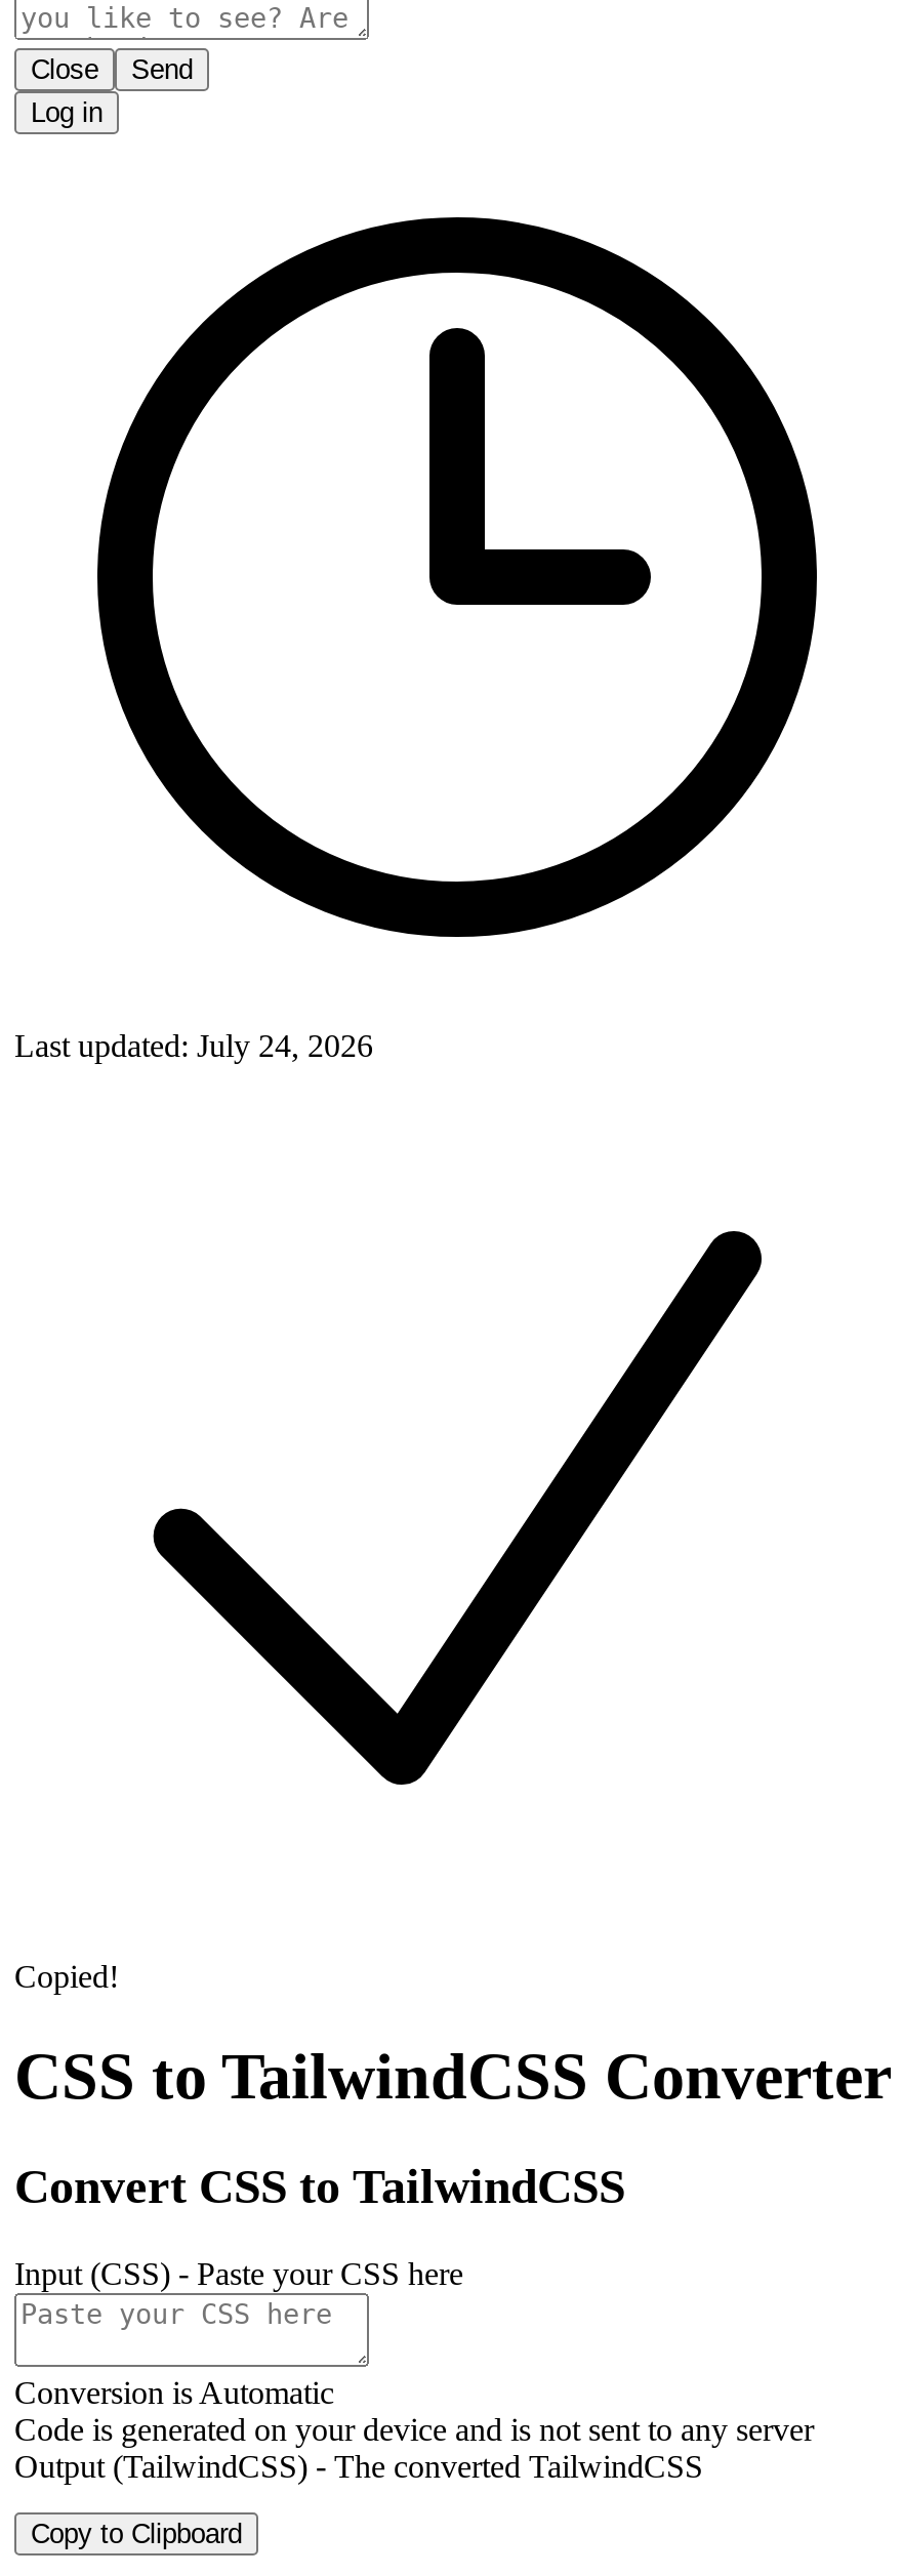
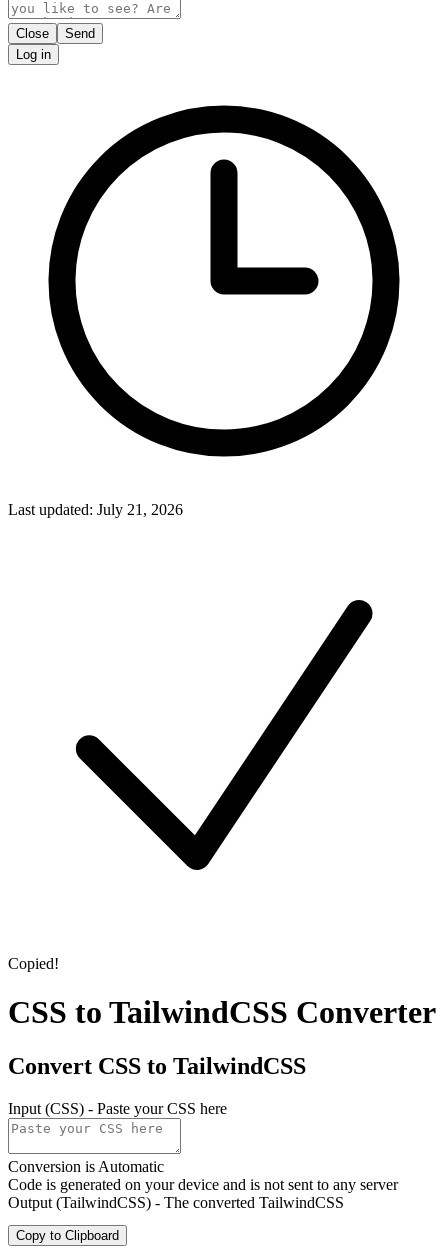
- Last updated: July 24, 2026
+ Last updated: July 21, 2026
